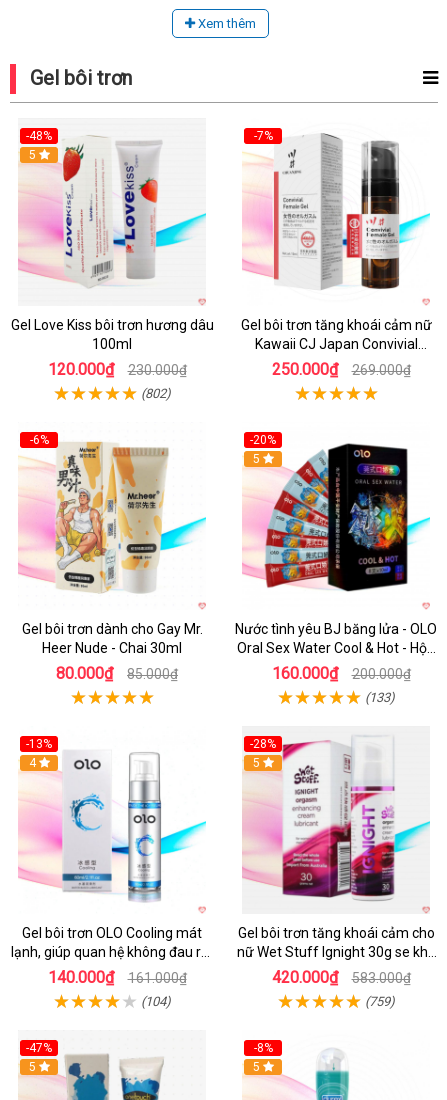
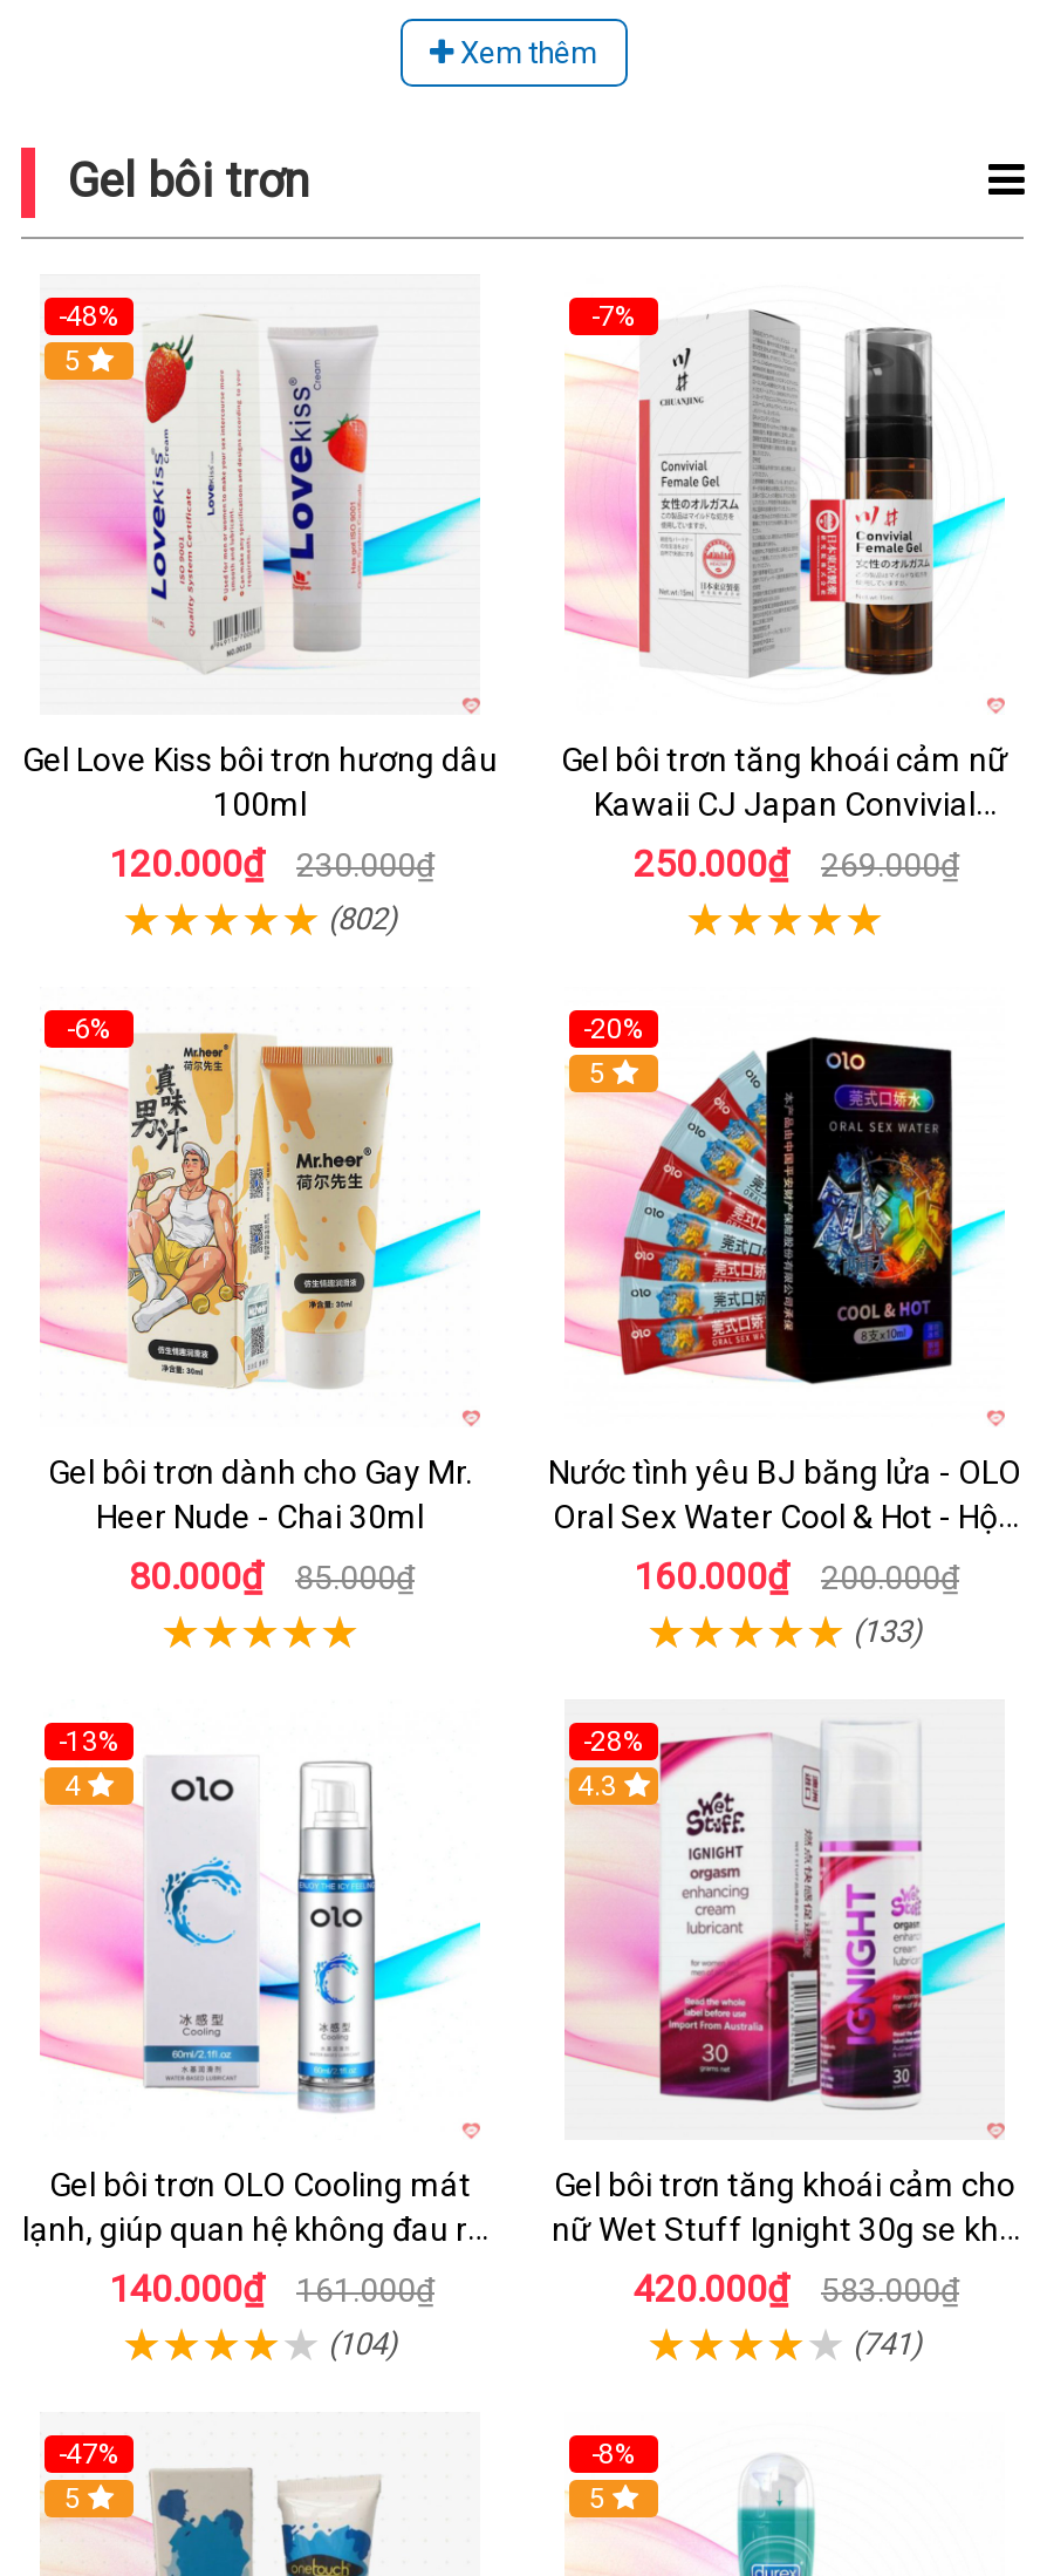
- 5
+ 4.3

- (759)
+ (741)
